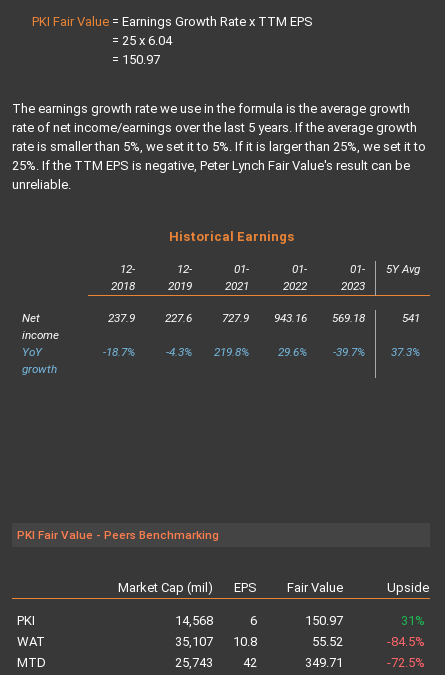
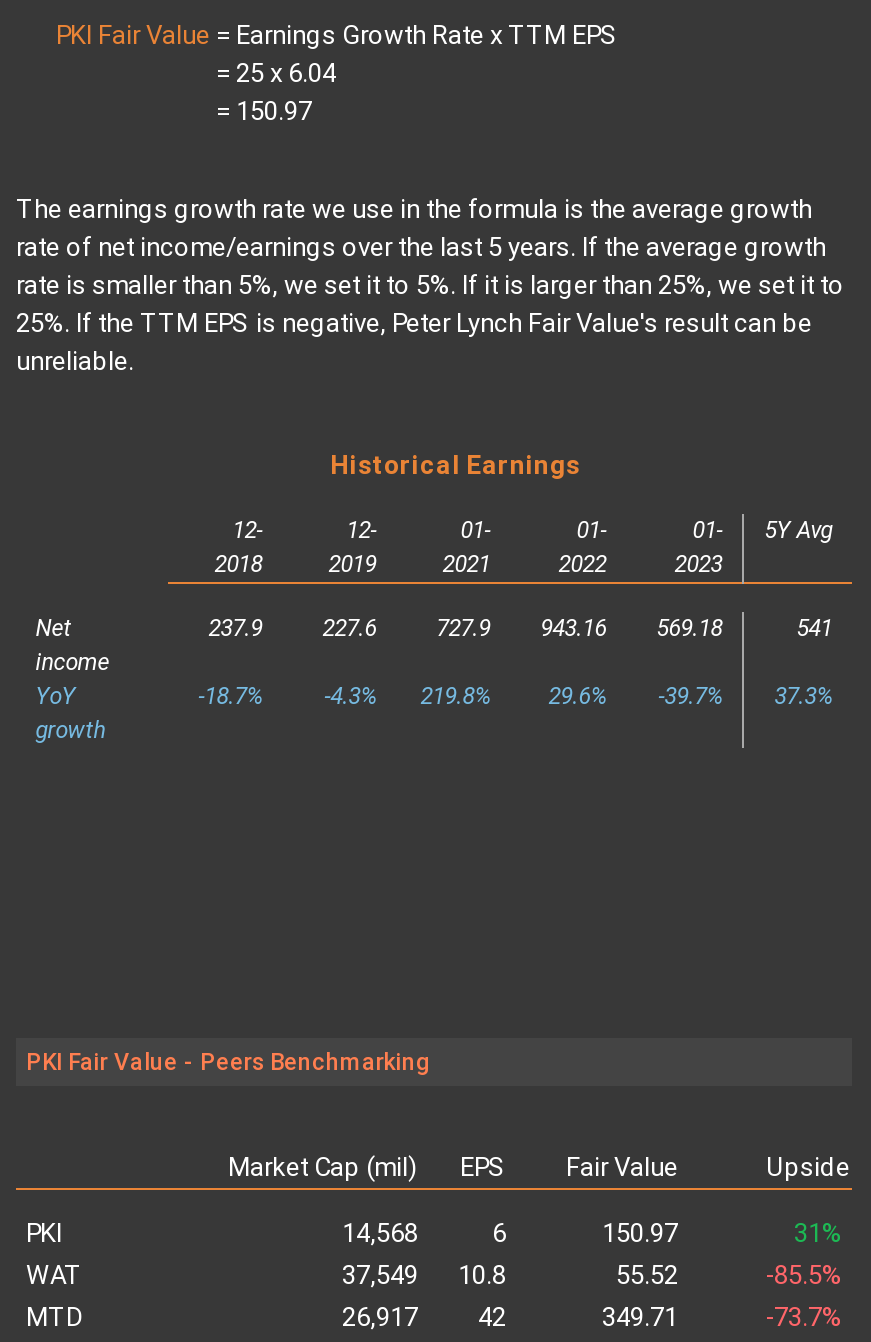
- 35,107 10.8
+ 37,549 10.8

- -84.5%
+ -85.5%

- 25,743 42
+ 26,917 42

- -72.5%
+ -73.7%
